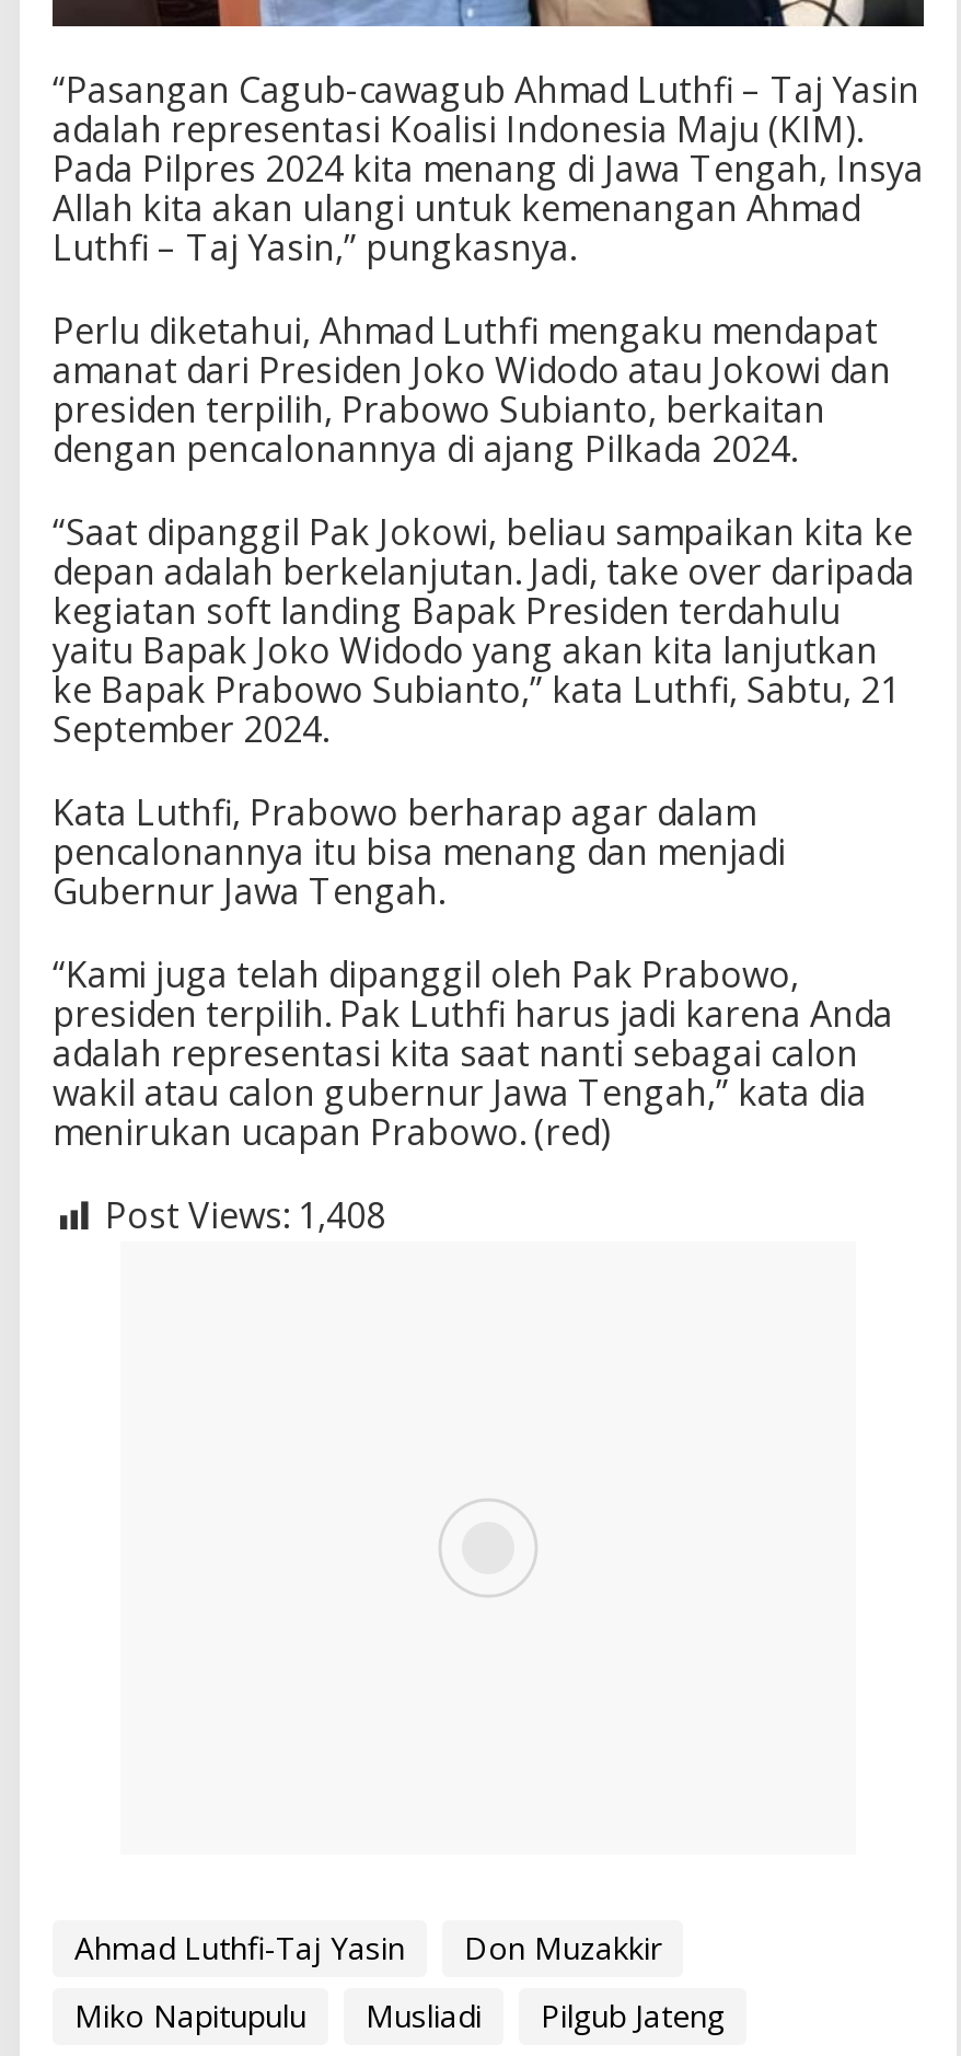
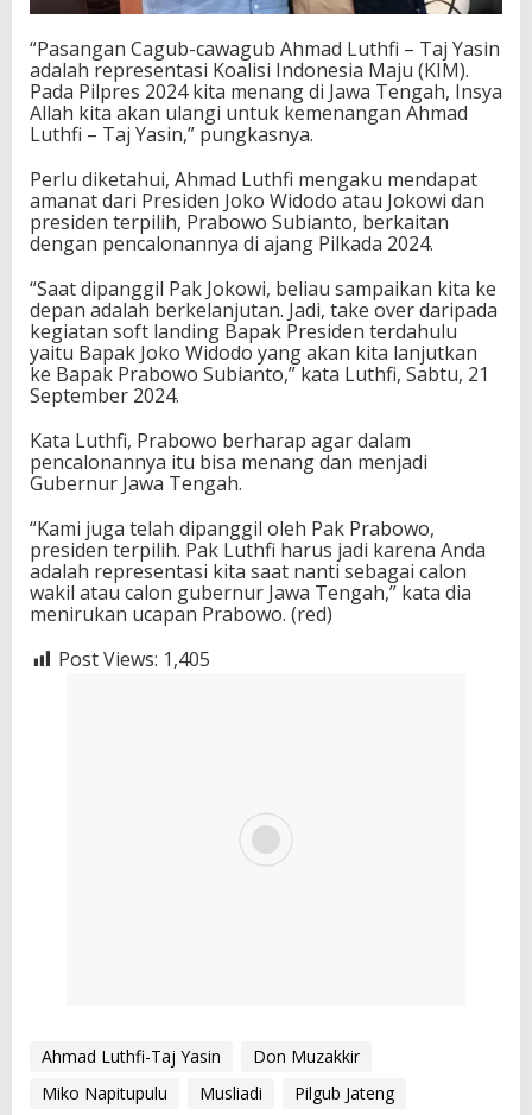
- Post Views: 1,408
+ Post Views: 1,405
